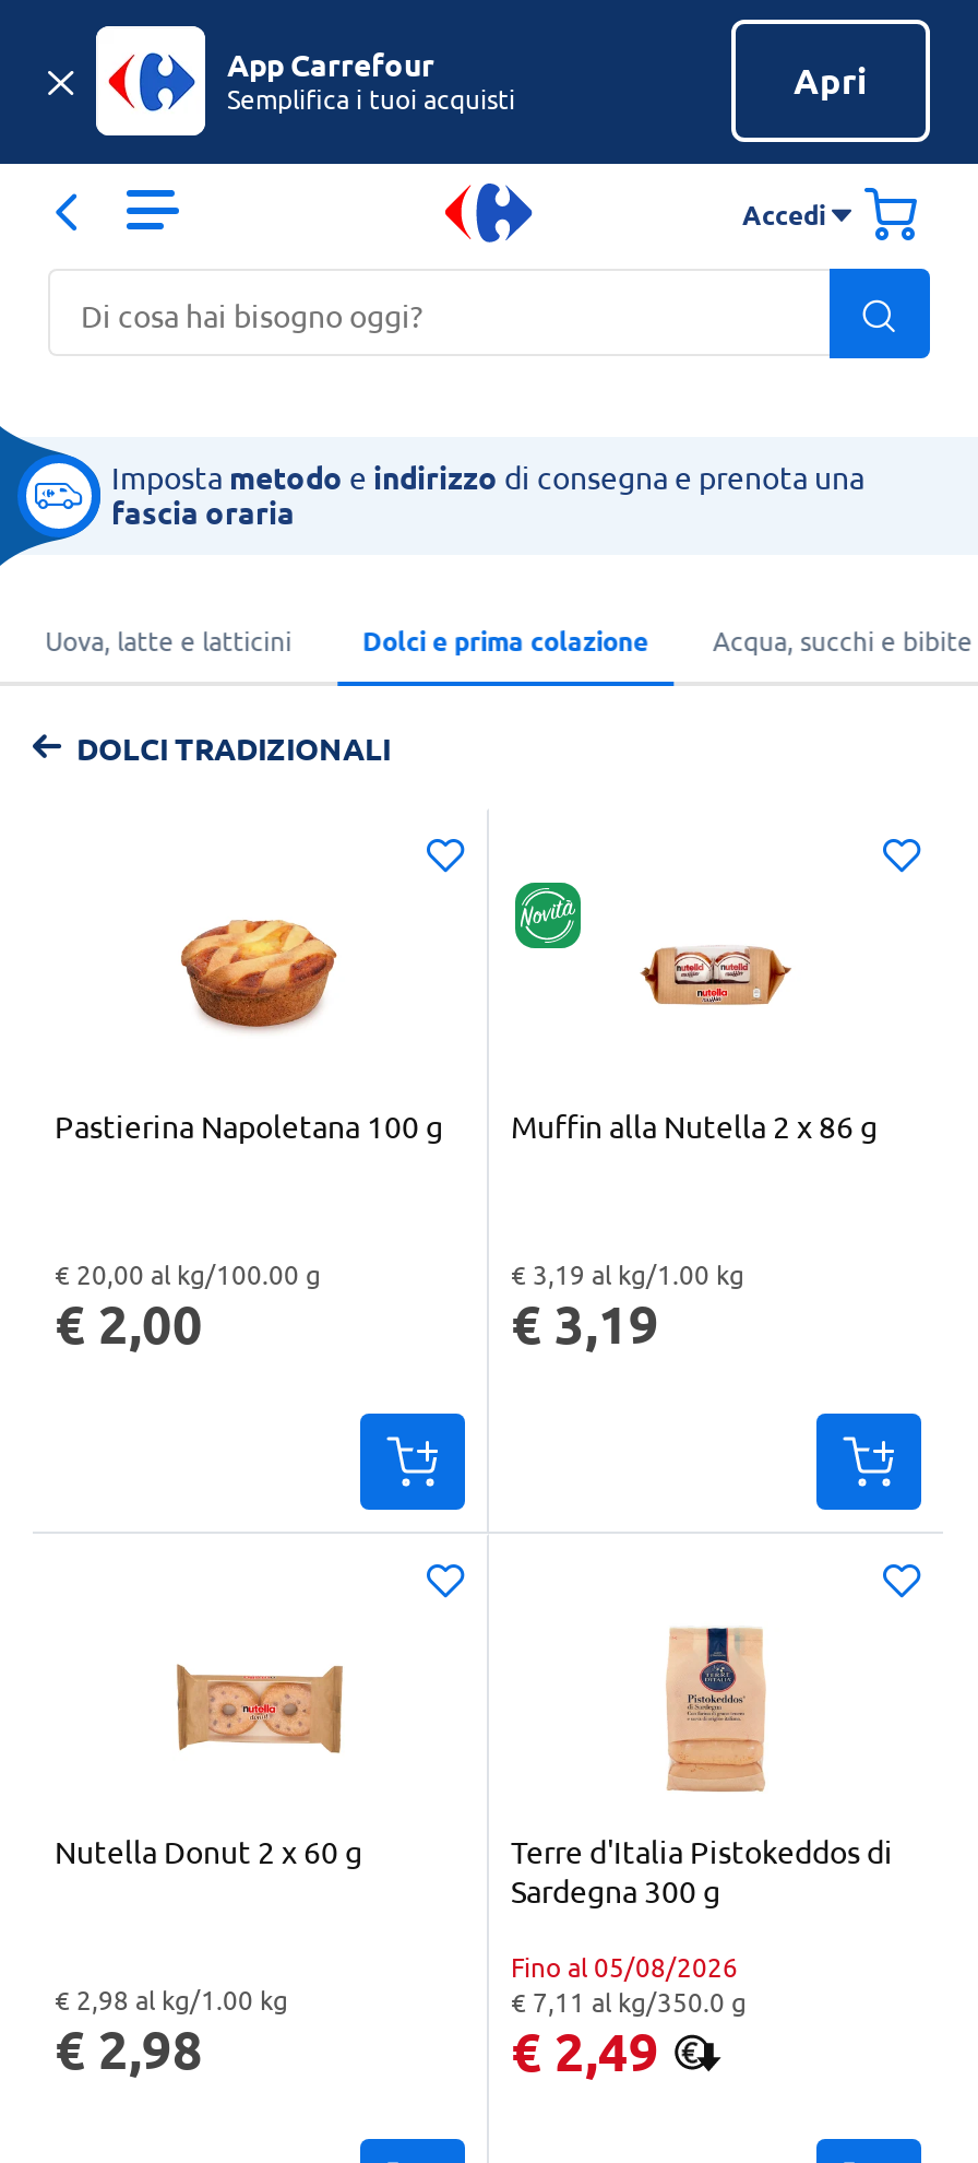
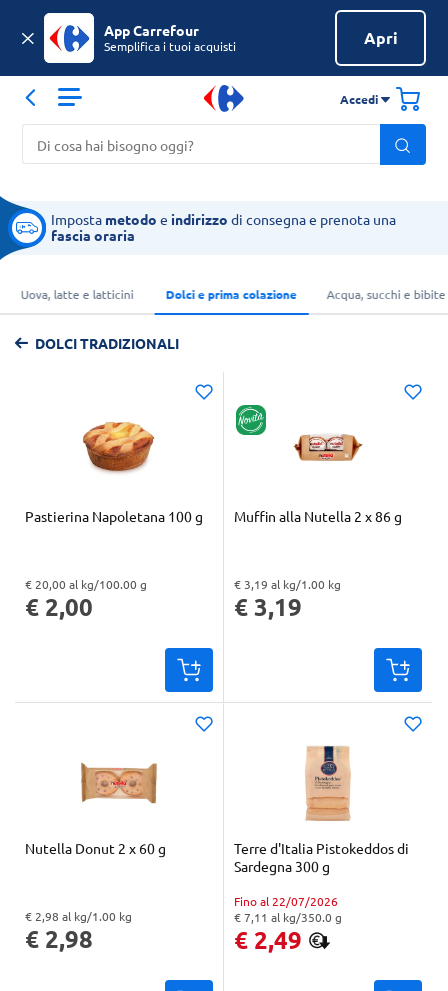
- Fino al 05/08/2026
+ Fino al 22/07/2026
